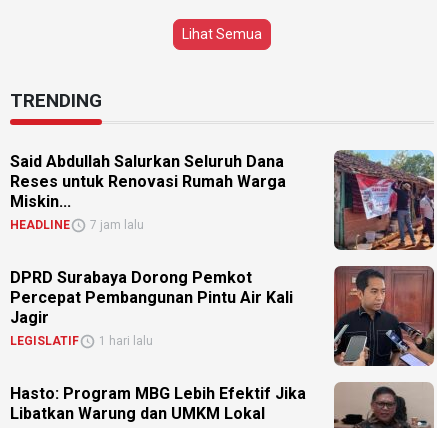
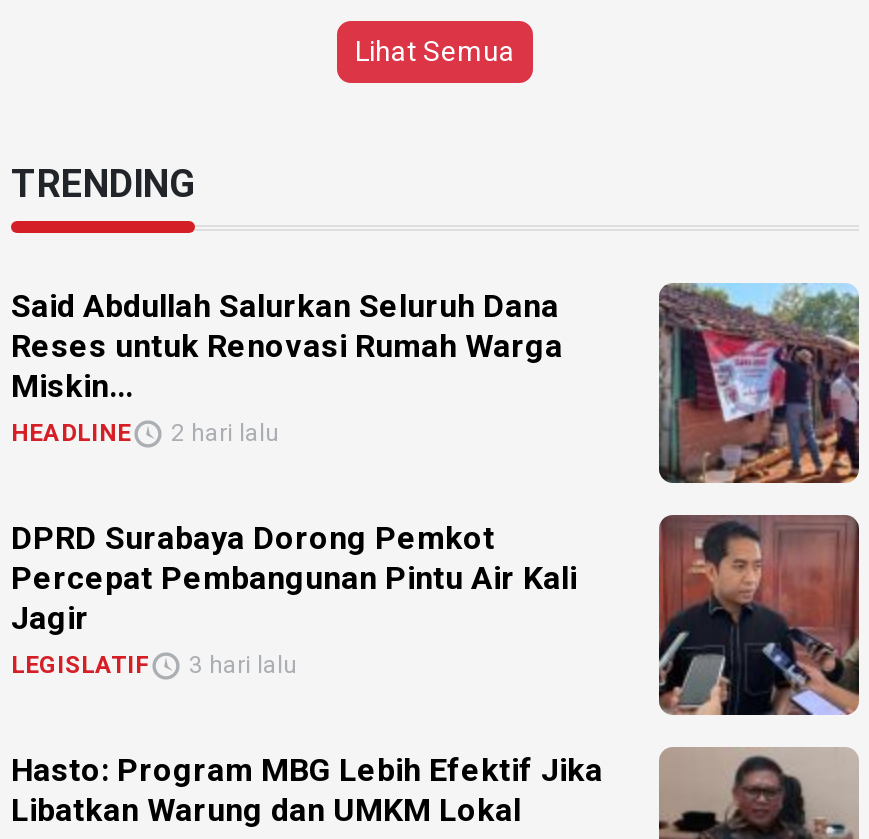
- HEADLINE 7 jam lalu
+ HEADLINE 2 hari lalu

- LEGISLATIF 1 hari lalu
+ LEGISLATIF 3 hari lalu
